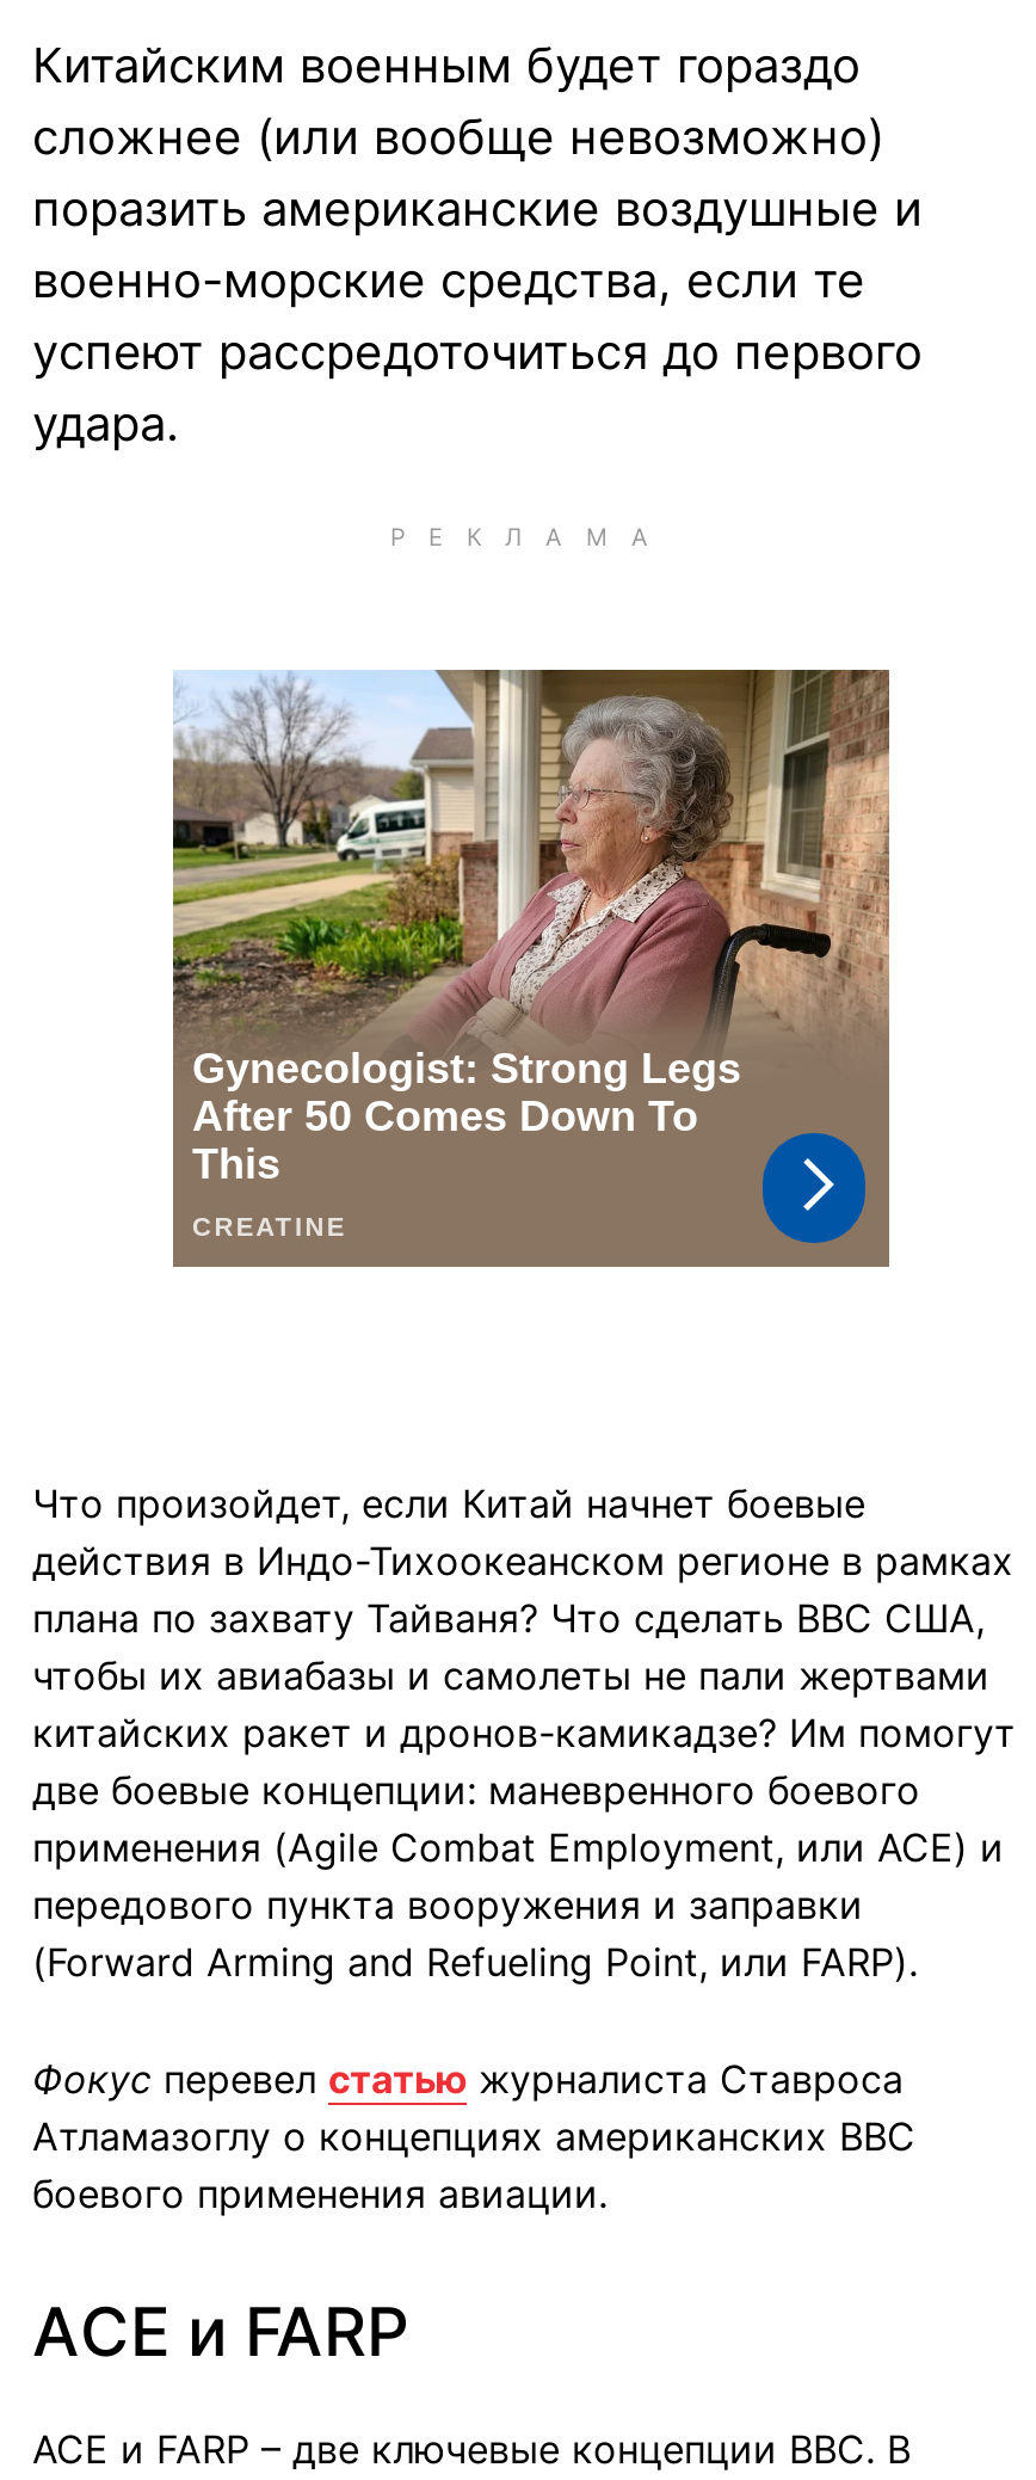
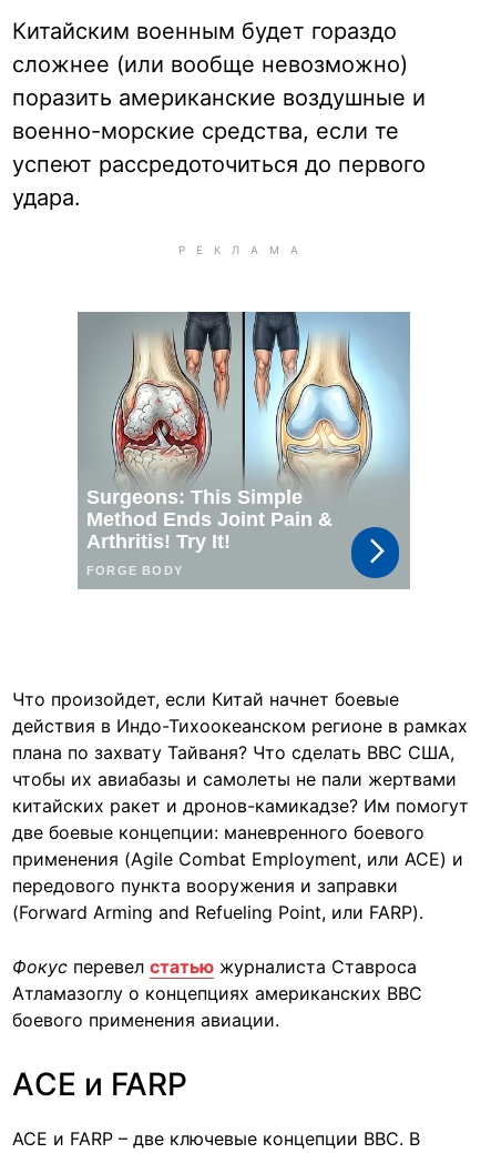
- [image]
+ [image]
